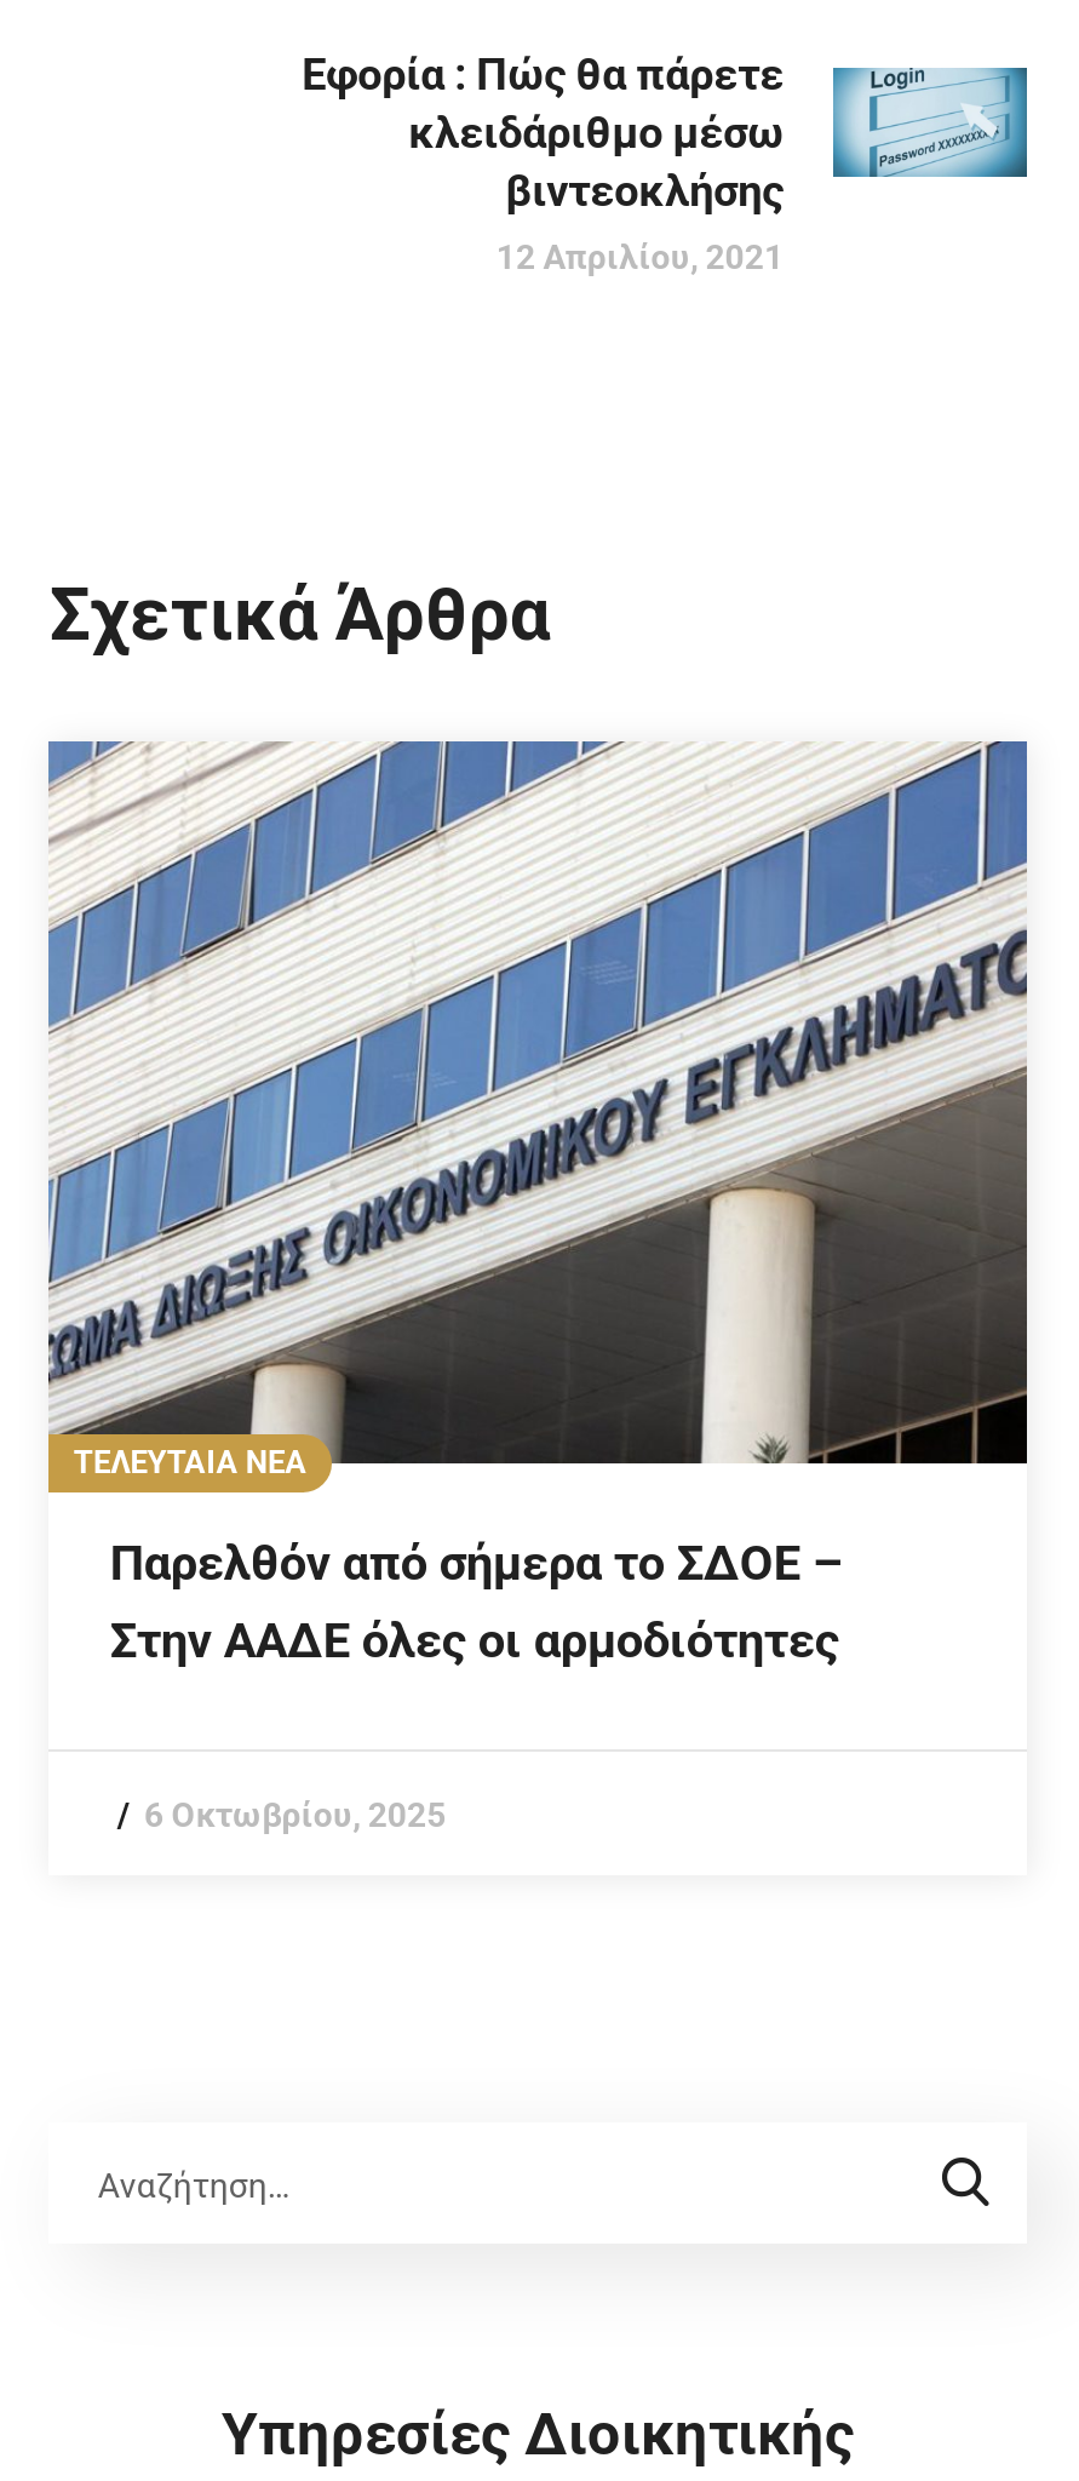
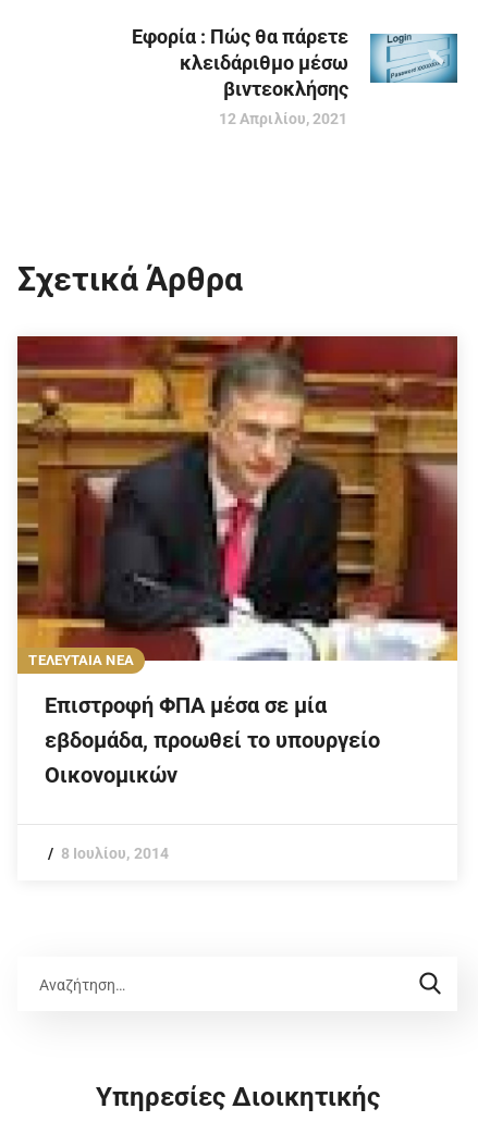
- [image]
- Παρελθόν από σήμερα το ΣΔΟΕ –
- Στην ΑΑΔΕ όλες οι αρμοδιότητες
+ [image]
+ Επιστροφή ΦΠΑ μέσα σε μία
+ εβδομάδα, προωθεί το υπουργείο
+ Οικονομικών

- 6 Οκτωβρίου, 2025
+ 8 Ιουλίου, 2014
